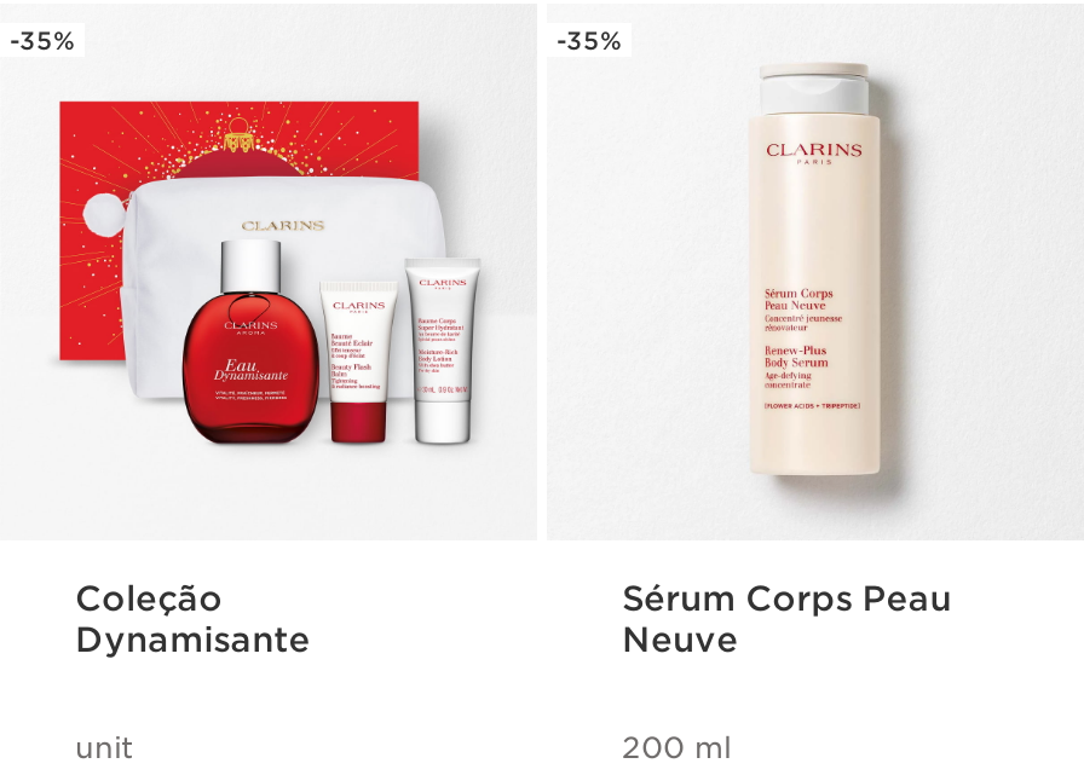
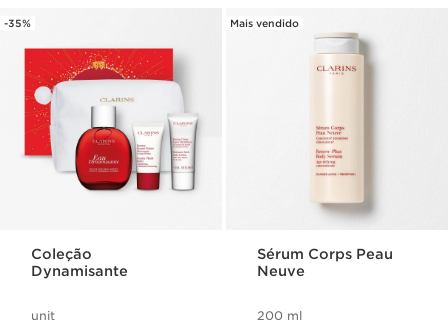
- -35%
+ Mais vendido
